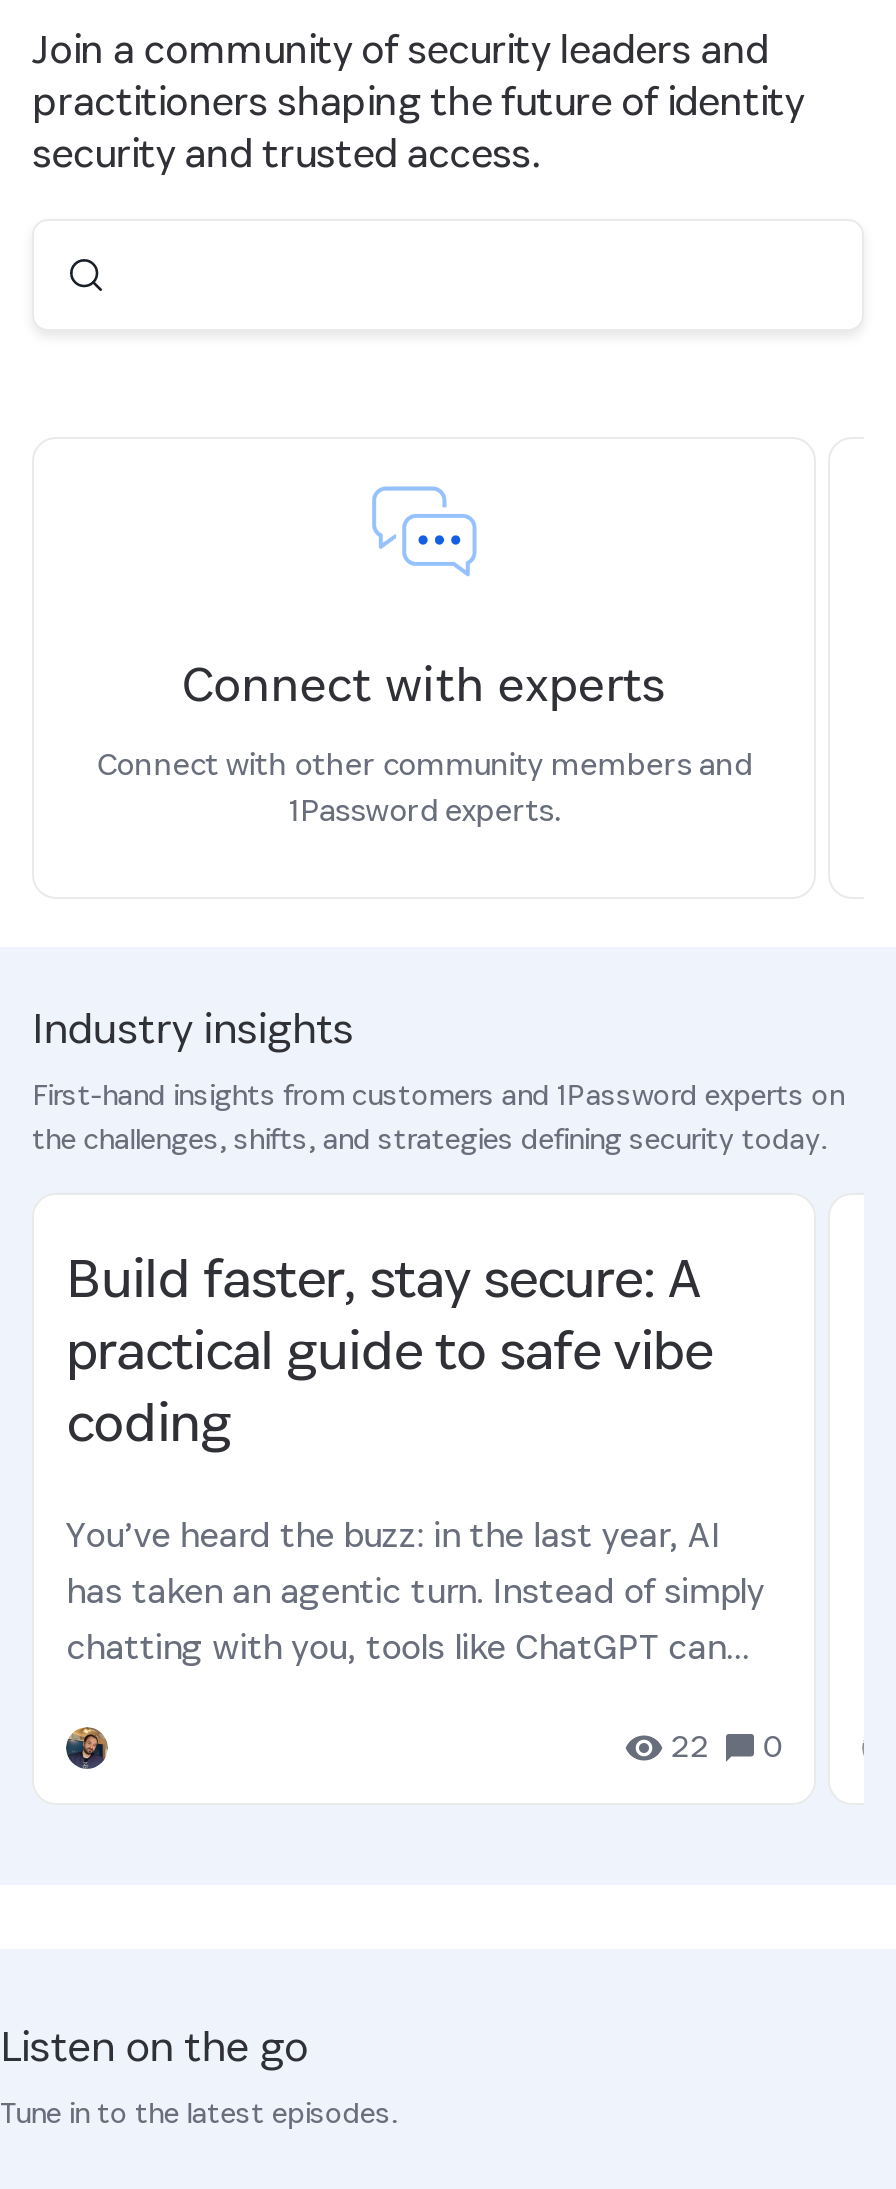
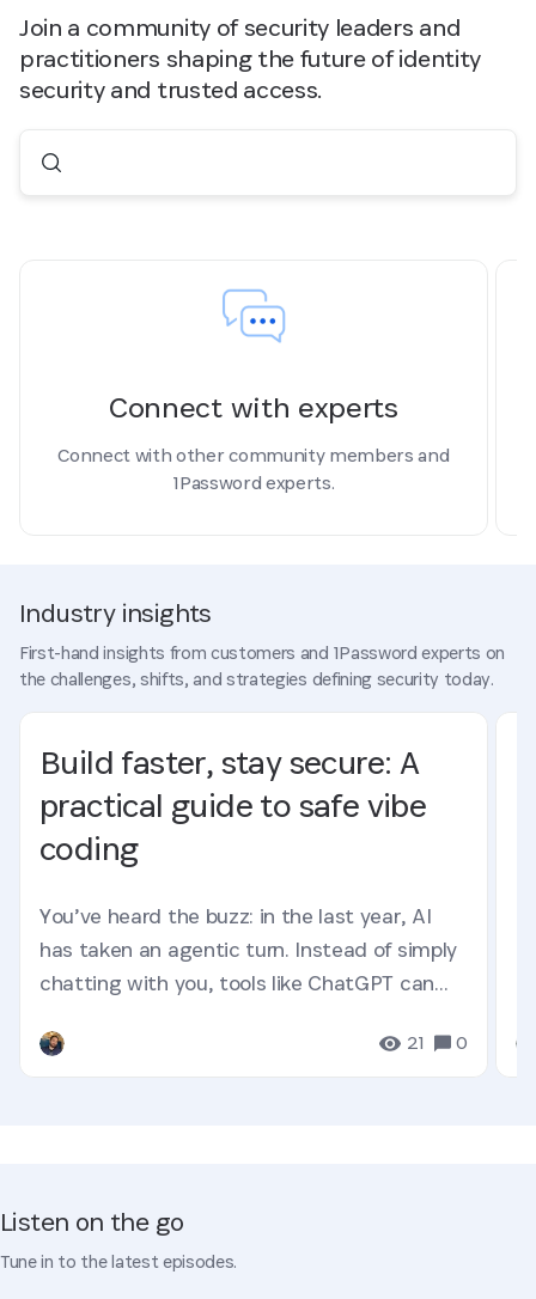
- 22
+ 21
